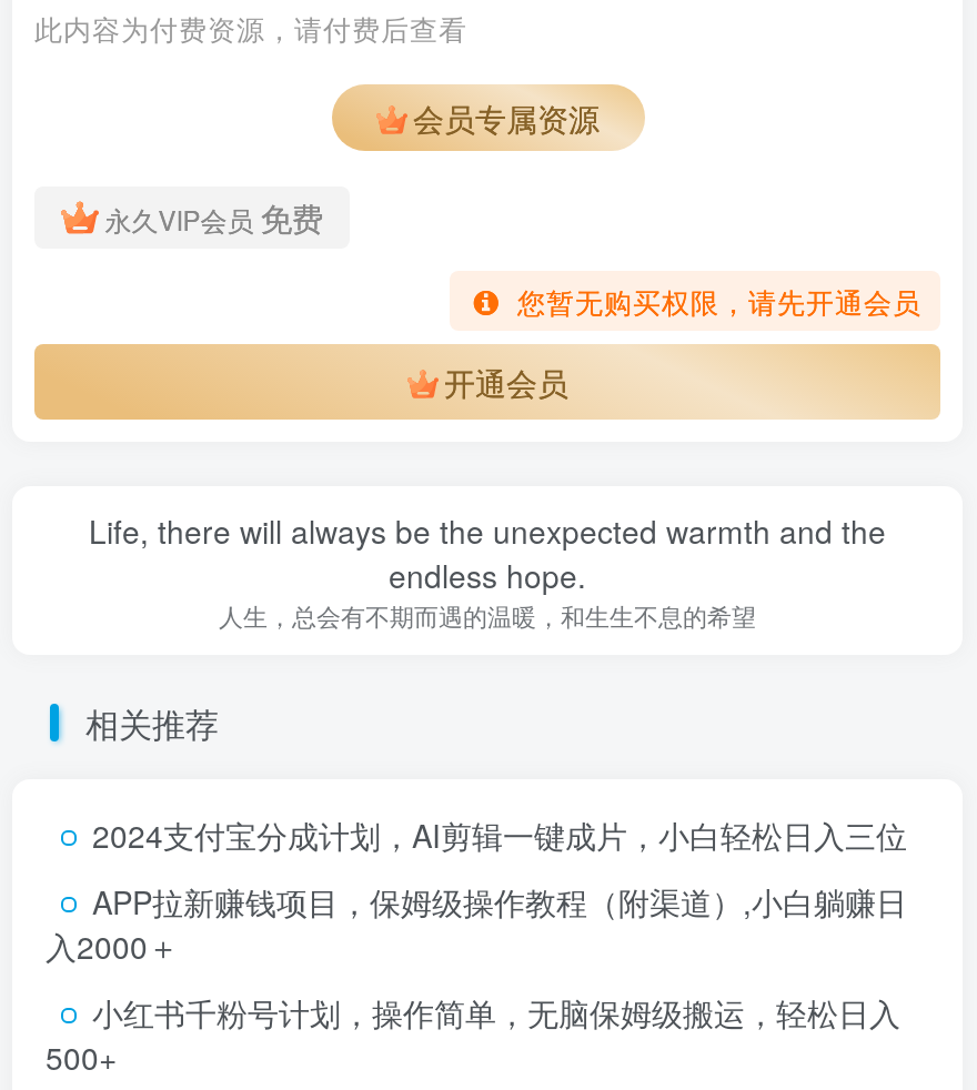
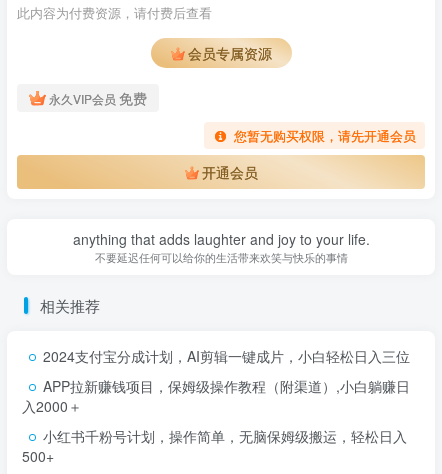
- Life, there will always be the unexpected warmth and the
- endless hope.
- 人生，总会有不期而遇的温暖，和生生不息的希望
+ anything that adds laughter and joy to your life.
+ 不要延迟任何可以给你的生活带来欢笑与快乐的事情
